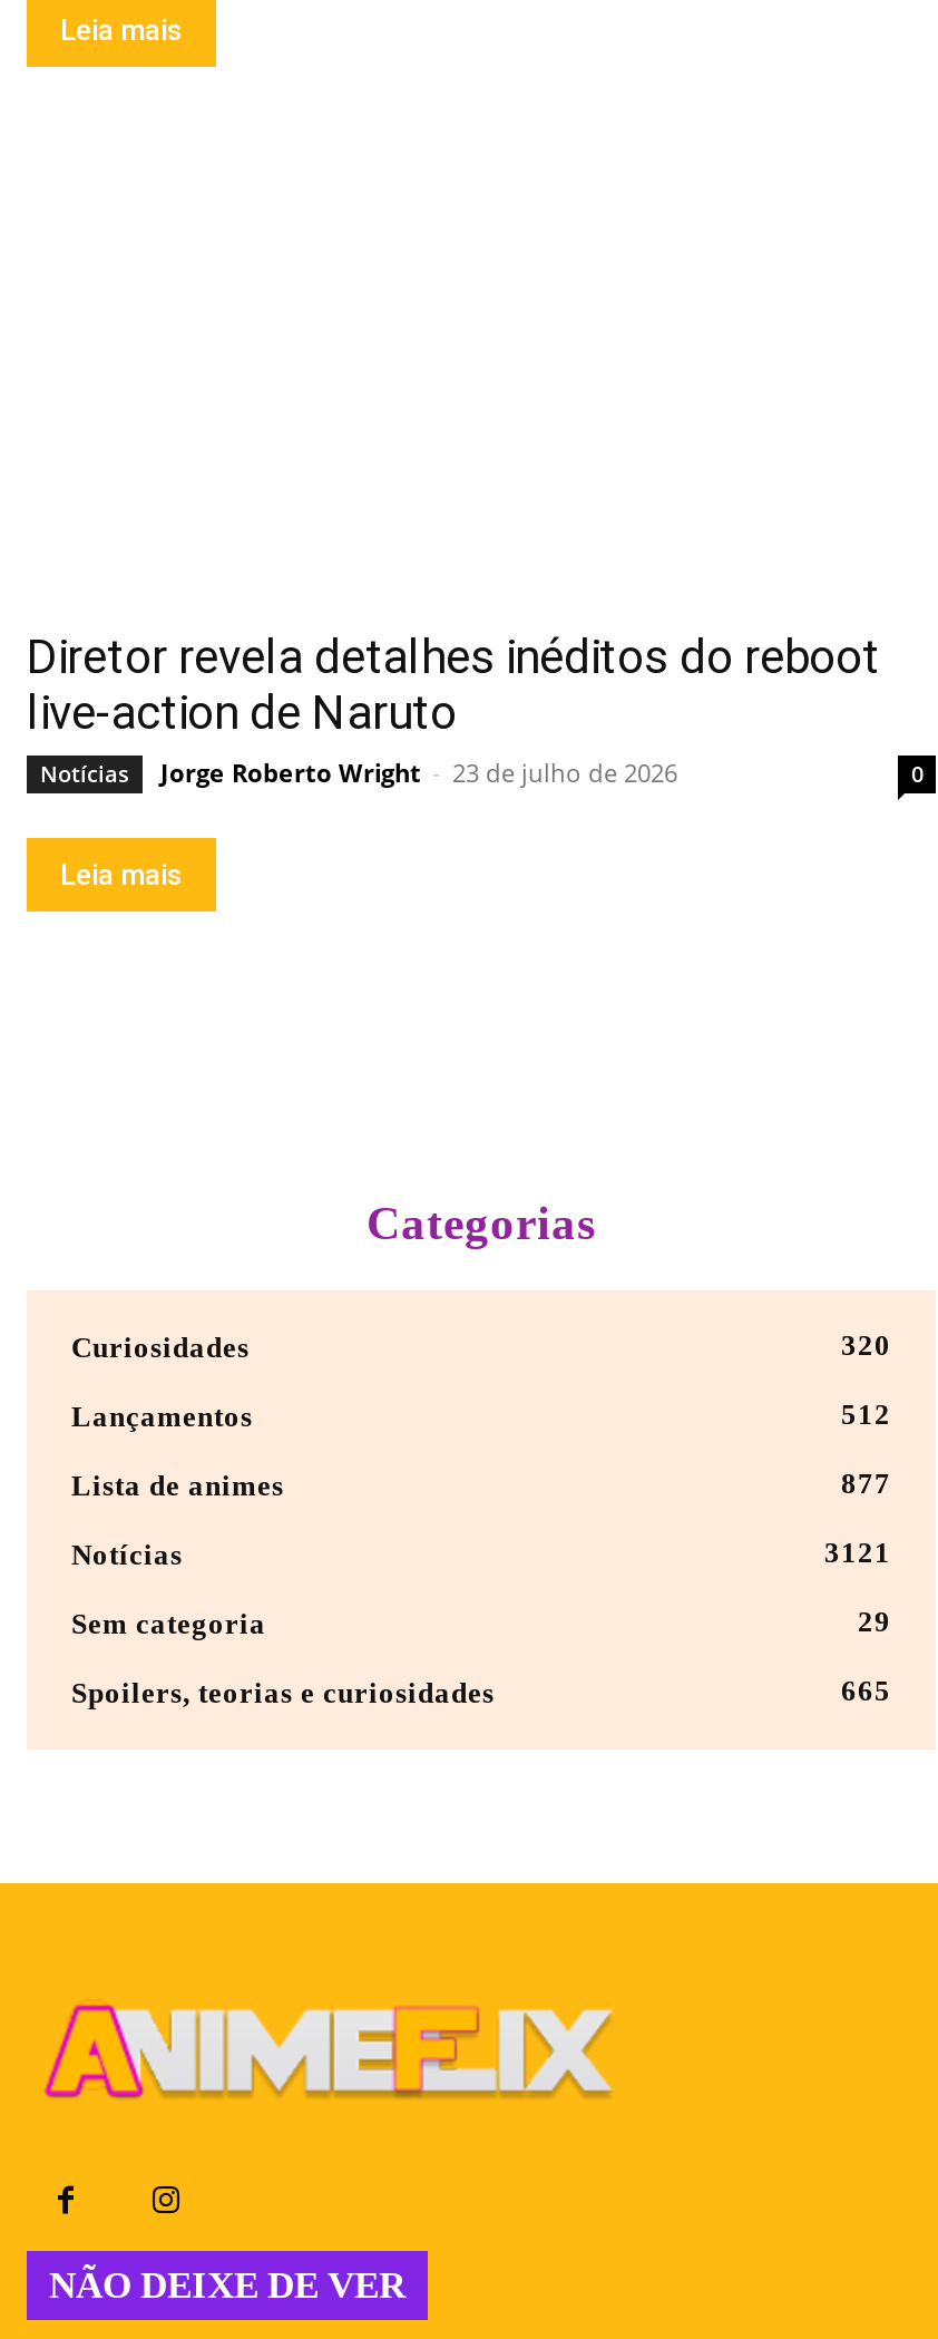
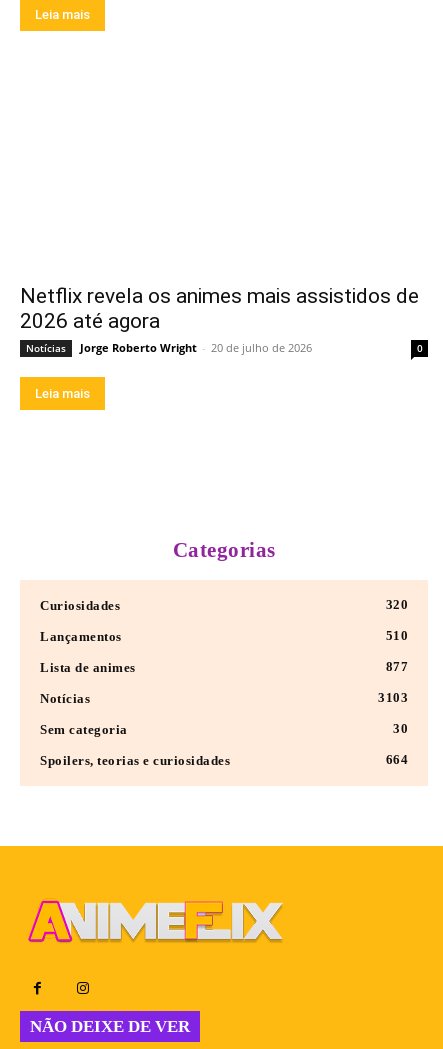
- Diretor revela detalhes inéditos do reboot
- live-action de Naruto
+ Netflix revela os animes mais assistidos de
+ 2026 até agora

- Jorge Roberto Wright - 23 de julho de 2026
+ Jorge Roberto Wright - 20 de julho de 2026

- 512
+ 510

- 3121
+ 3103

- 29
+ 30

- 665
+ 664
